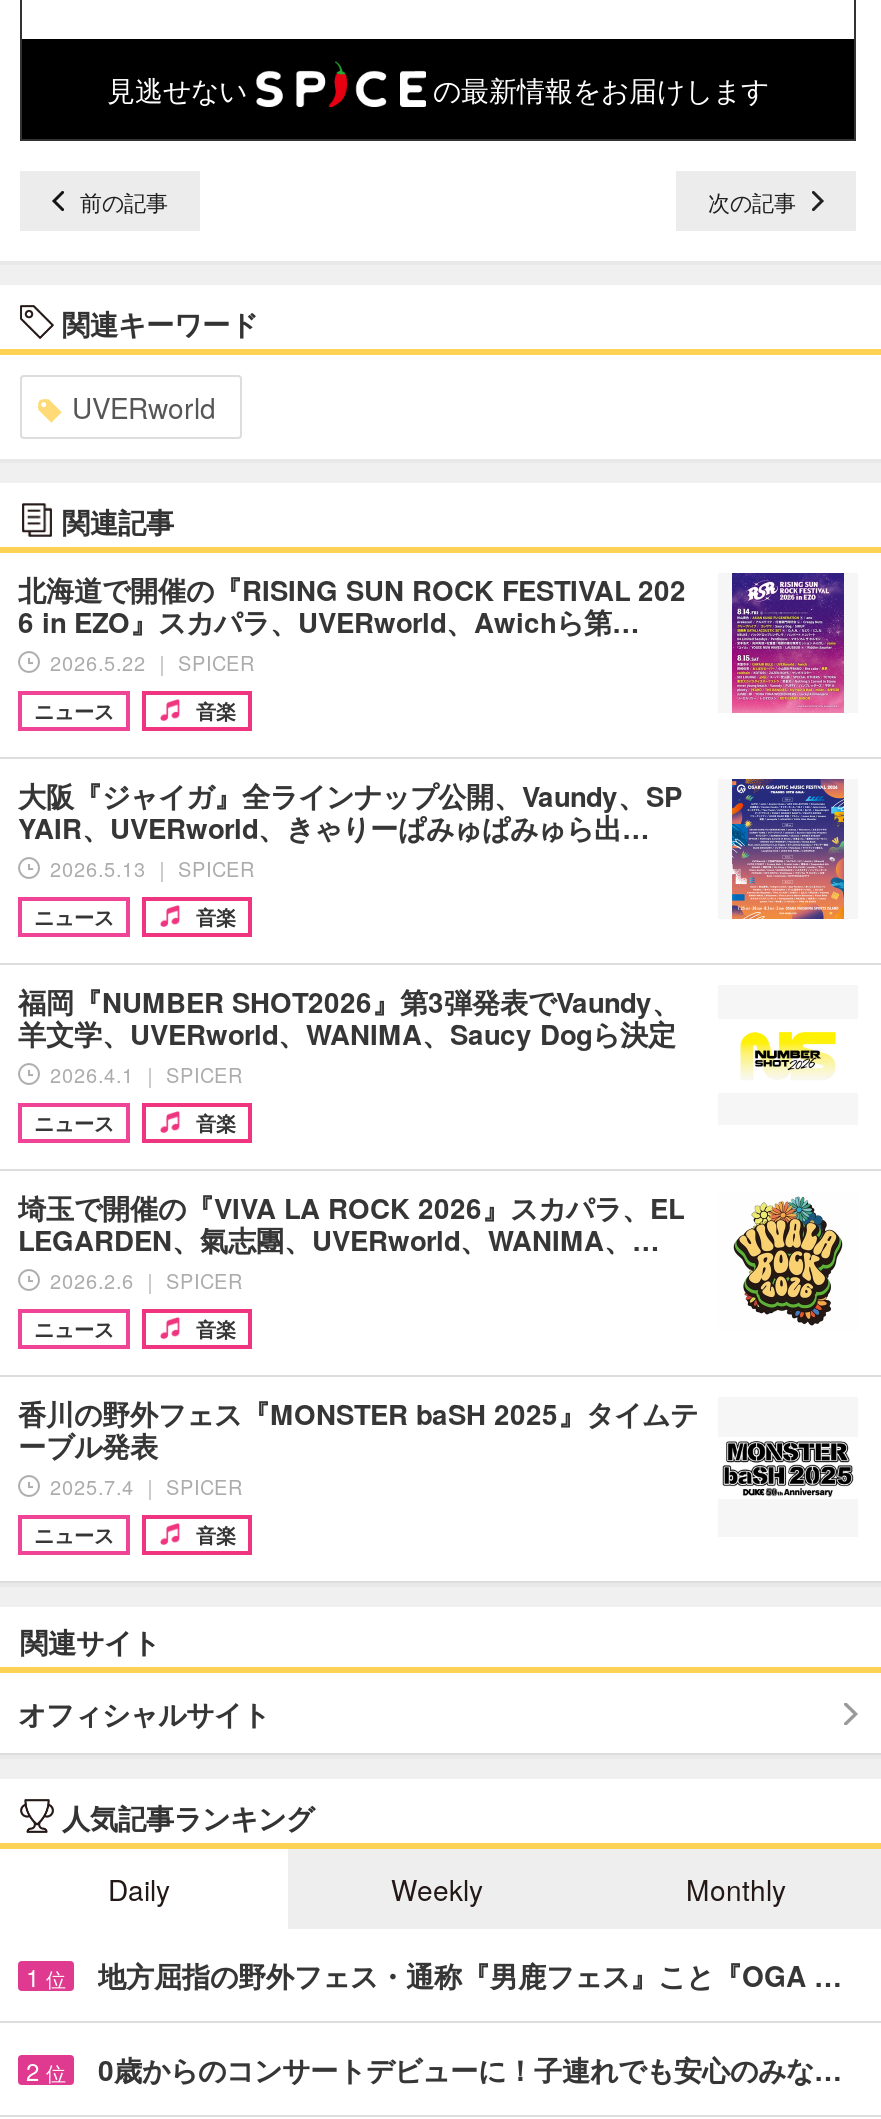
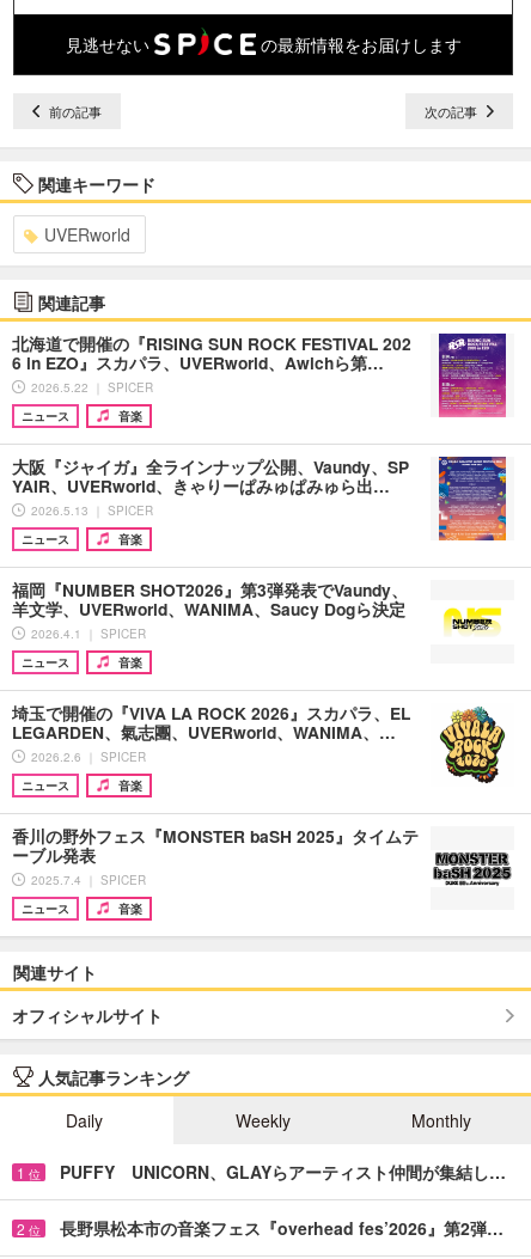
- 地方屈指の野外フェス・通称『男鹿フェス』こと『OGA …
+ PUFFY UNICORN、GLAYらアーティスト仲間が集結し…

- 0歳からのコンサートデビューに！子連れでも安心のみな…
+ 長野県松本市の音楽フェス『overhead fes’2026』第2弾…
